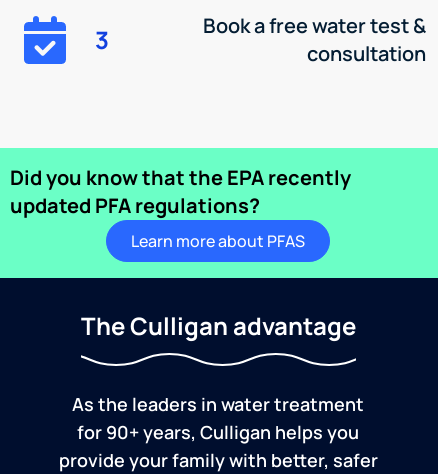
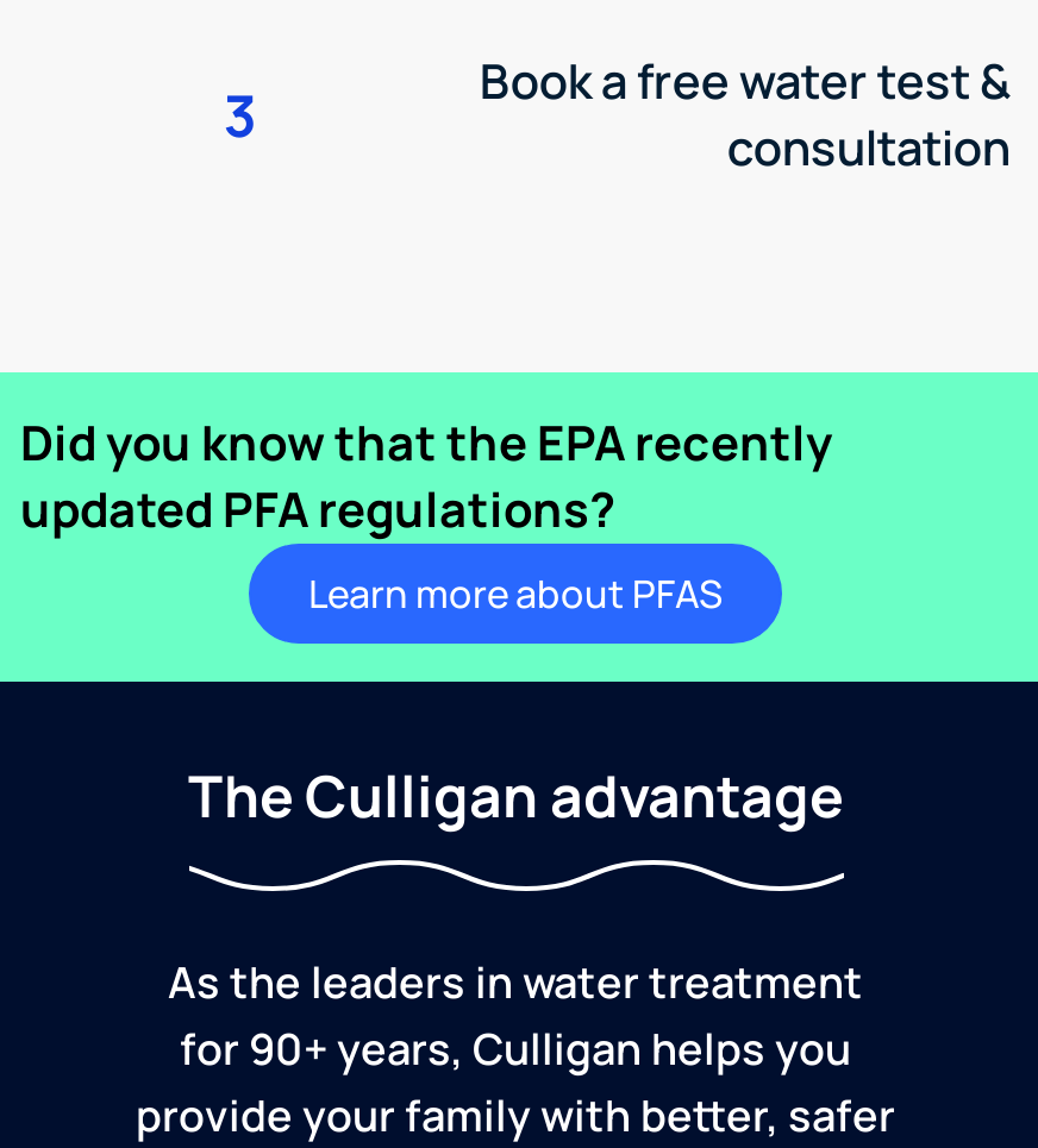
- [image]
